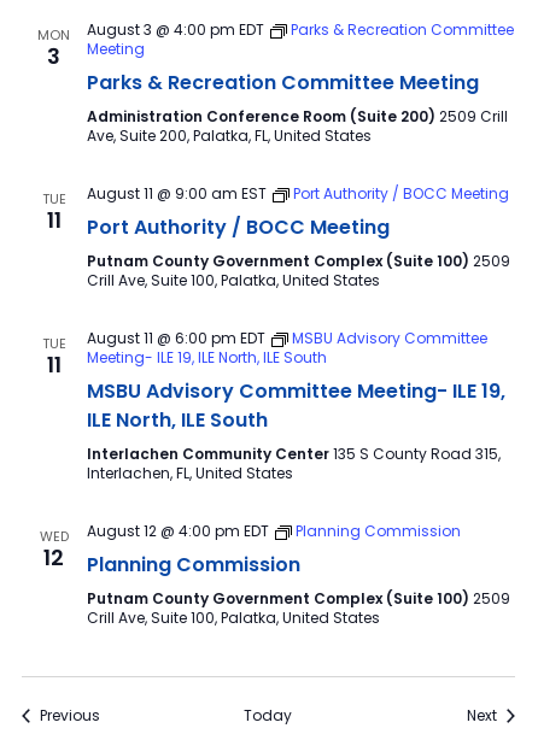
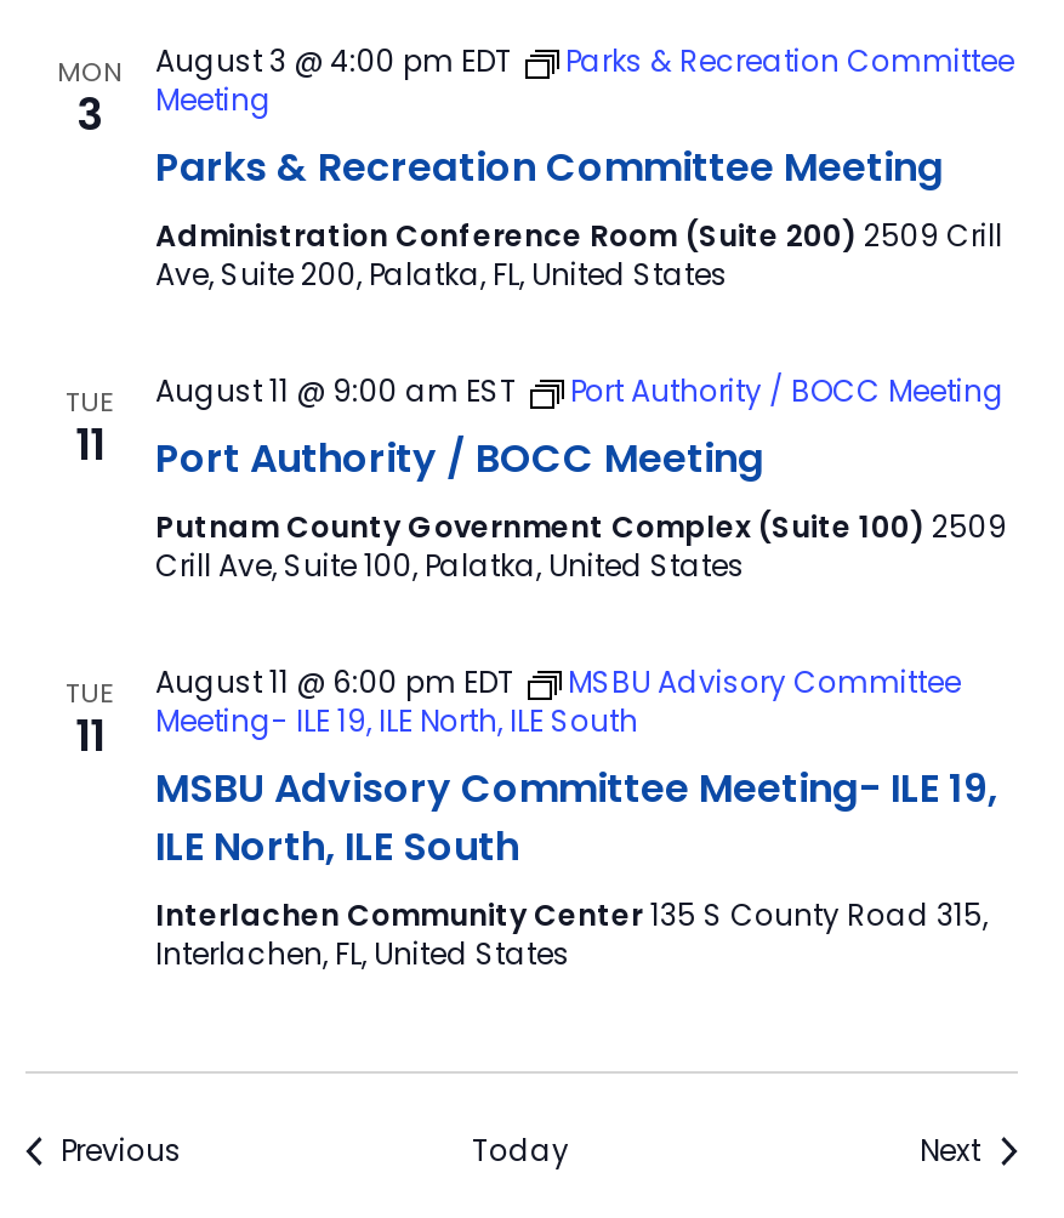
- WED
- 12

- August 12 @ 4:00 pm EDT
- Planning Commission
- Planning Commission
- Putnam County Government Complex (Suite 100) 2509
- Crill Ave, Suite 100, Palatka, United States
